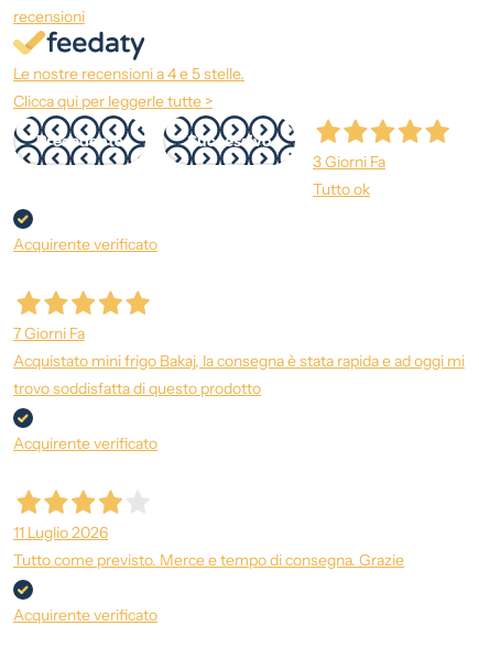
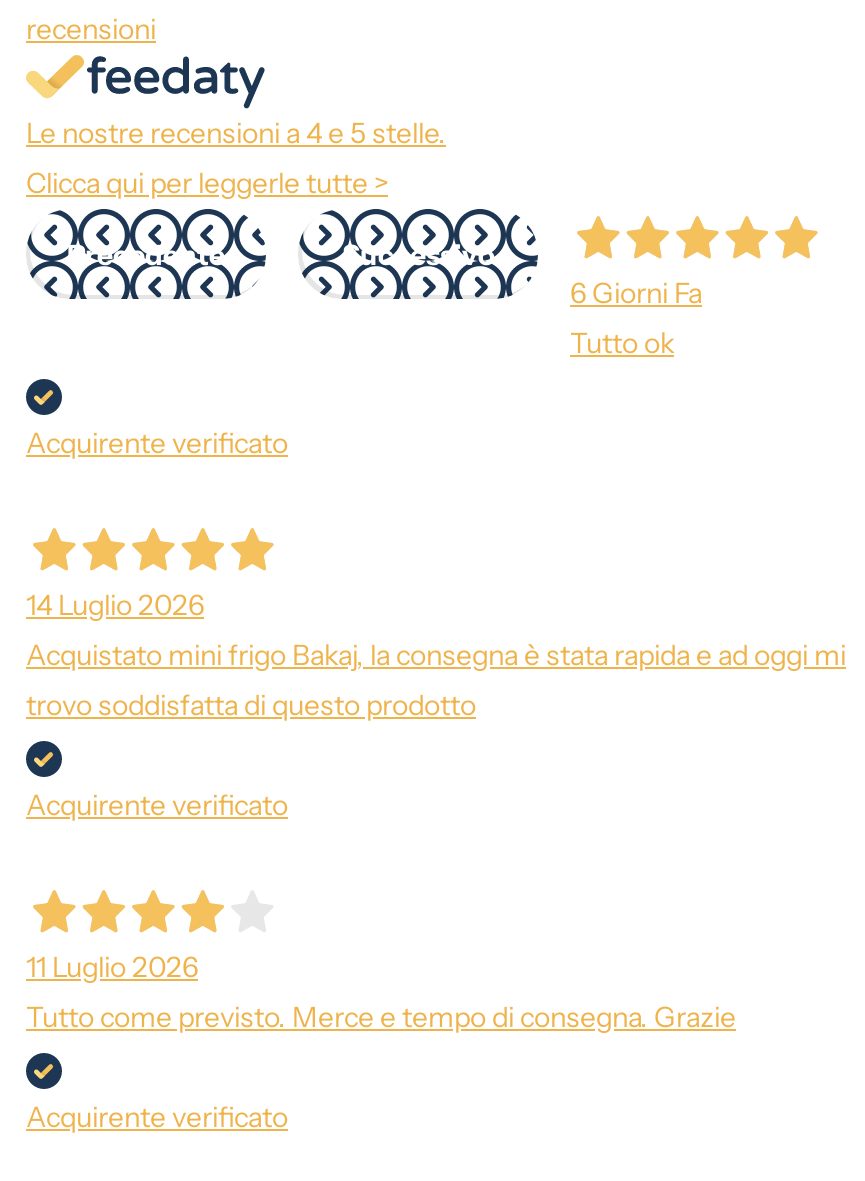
- 3 Giorni Fa
+ 6 Giorni Fa

- 7 Giorni Fa
+ 14 Luglio 2026
